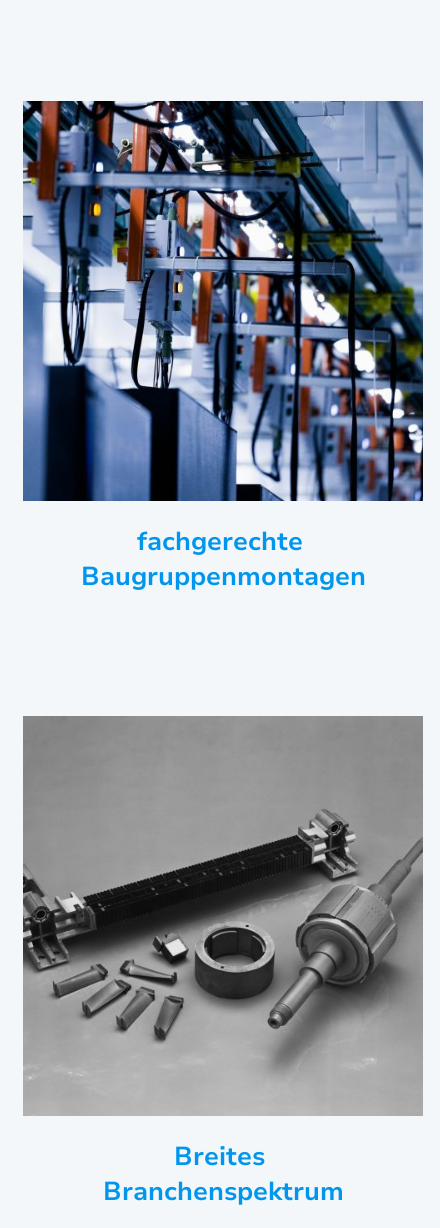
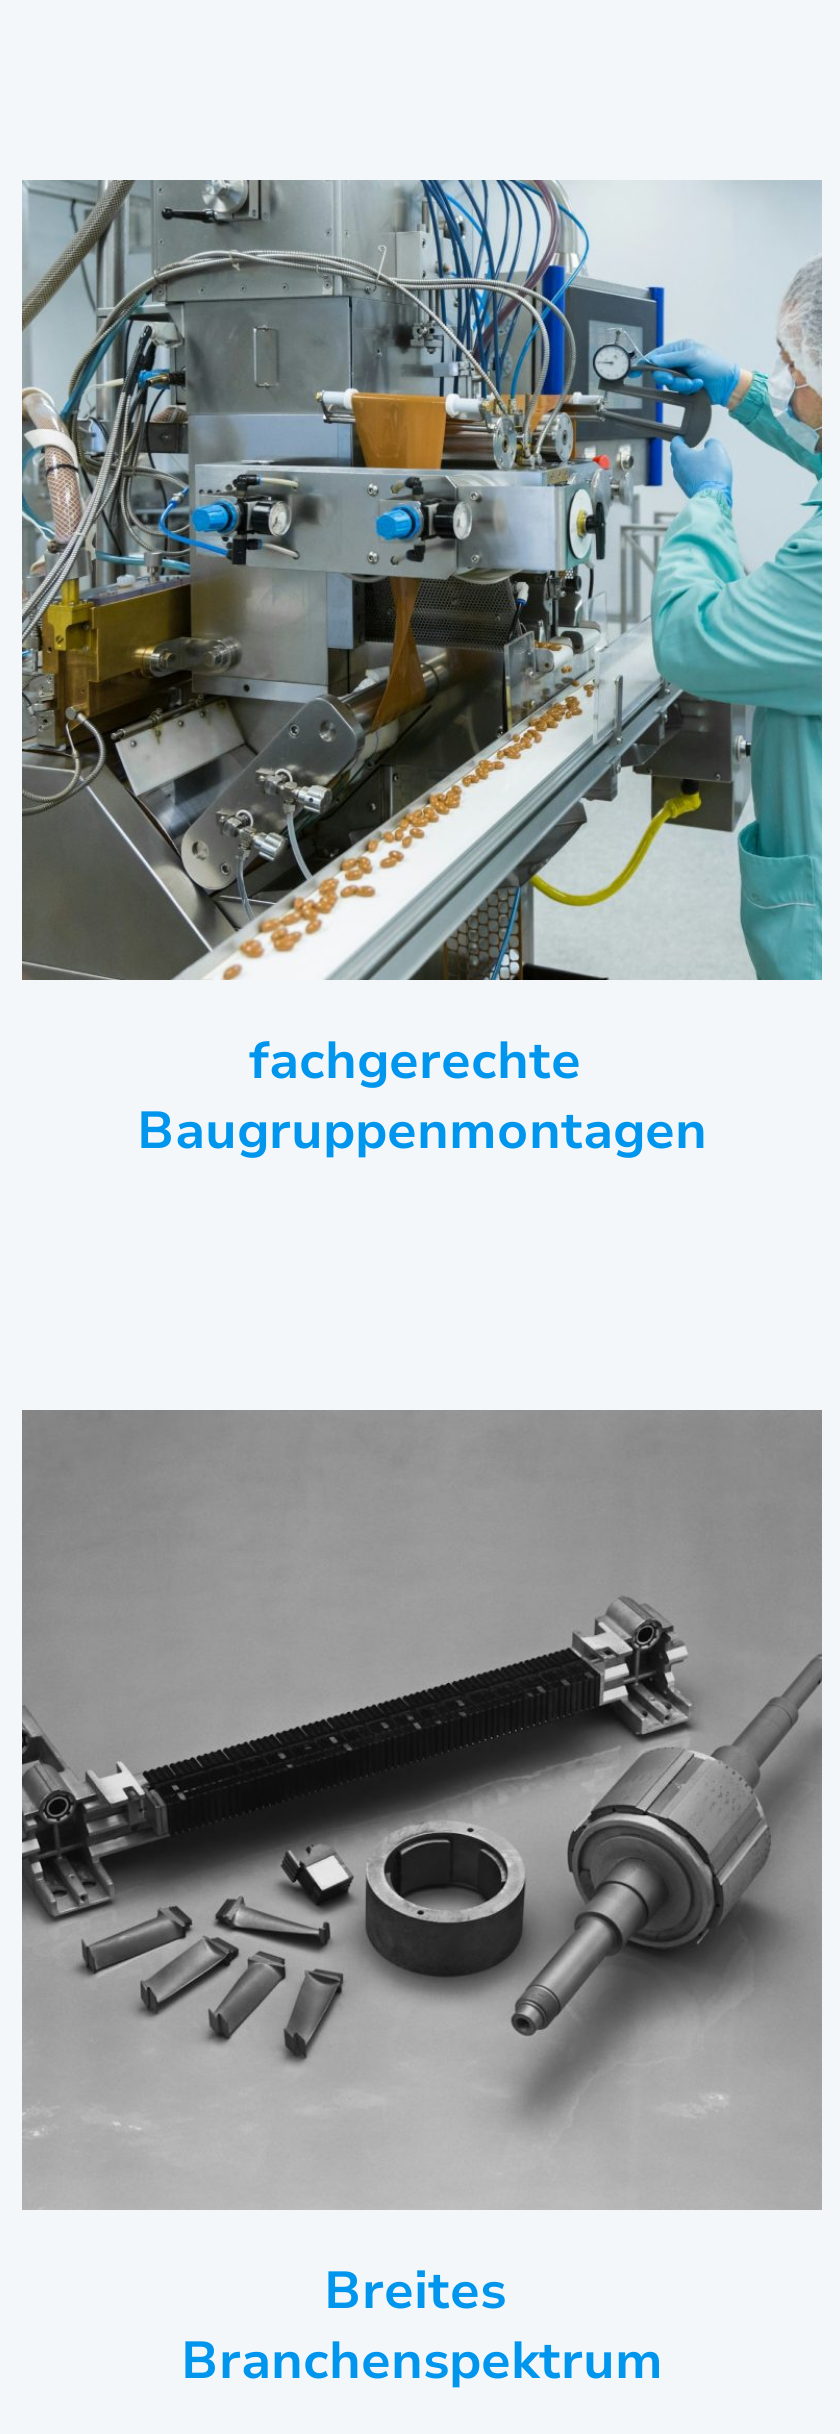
- [image]
+ [image]
